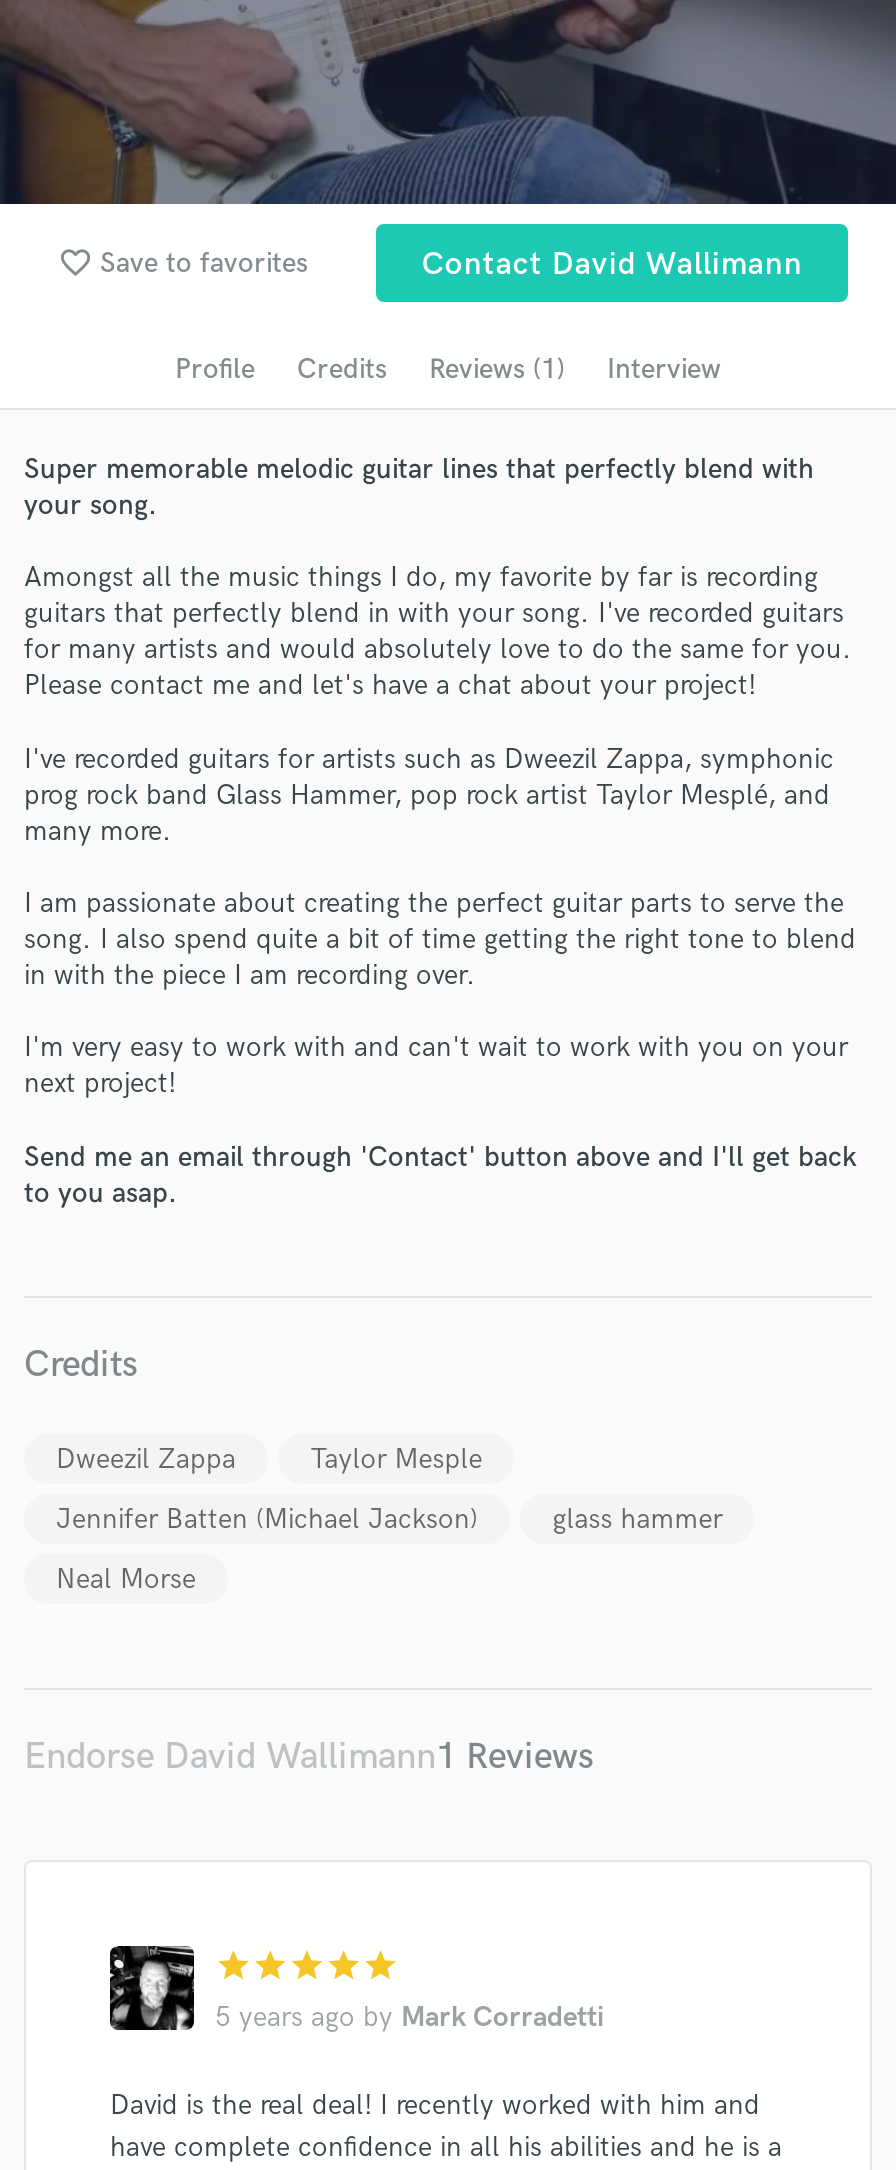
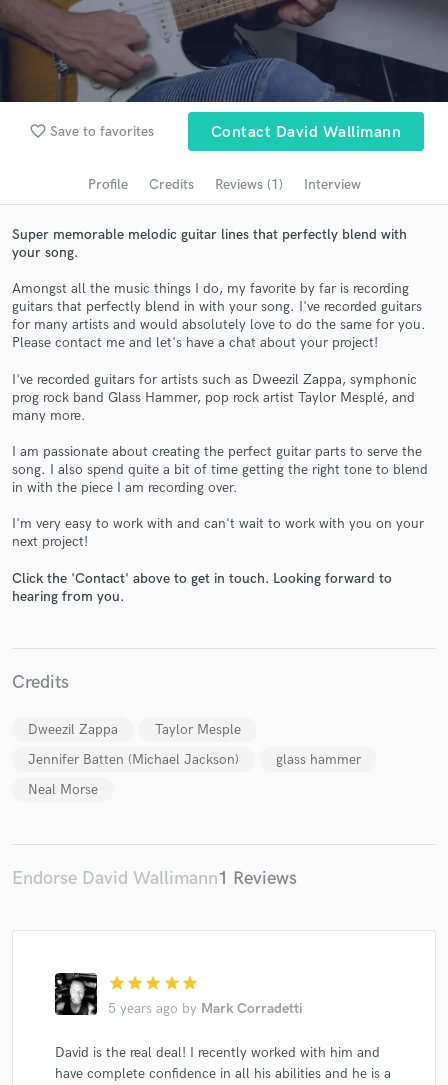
- Send me an email through 'Contact' button above and I'll get back
- to you asap.
+ Click the 'Contact' above to get in touch. Looking forward to
+ hearing from you.
